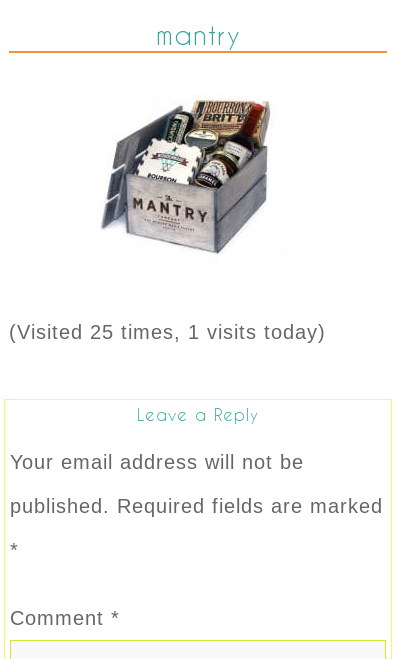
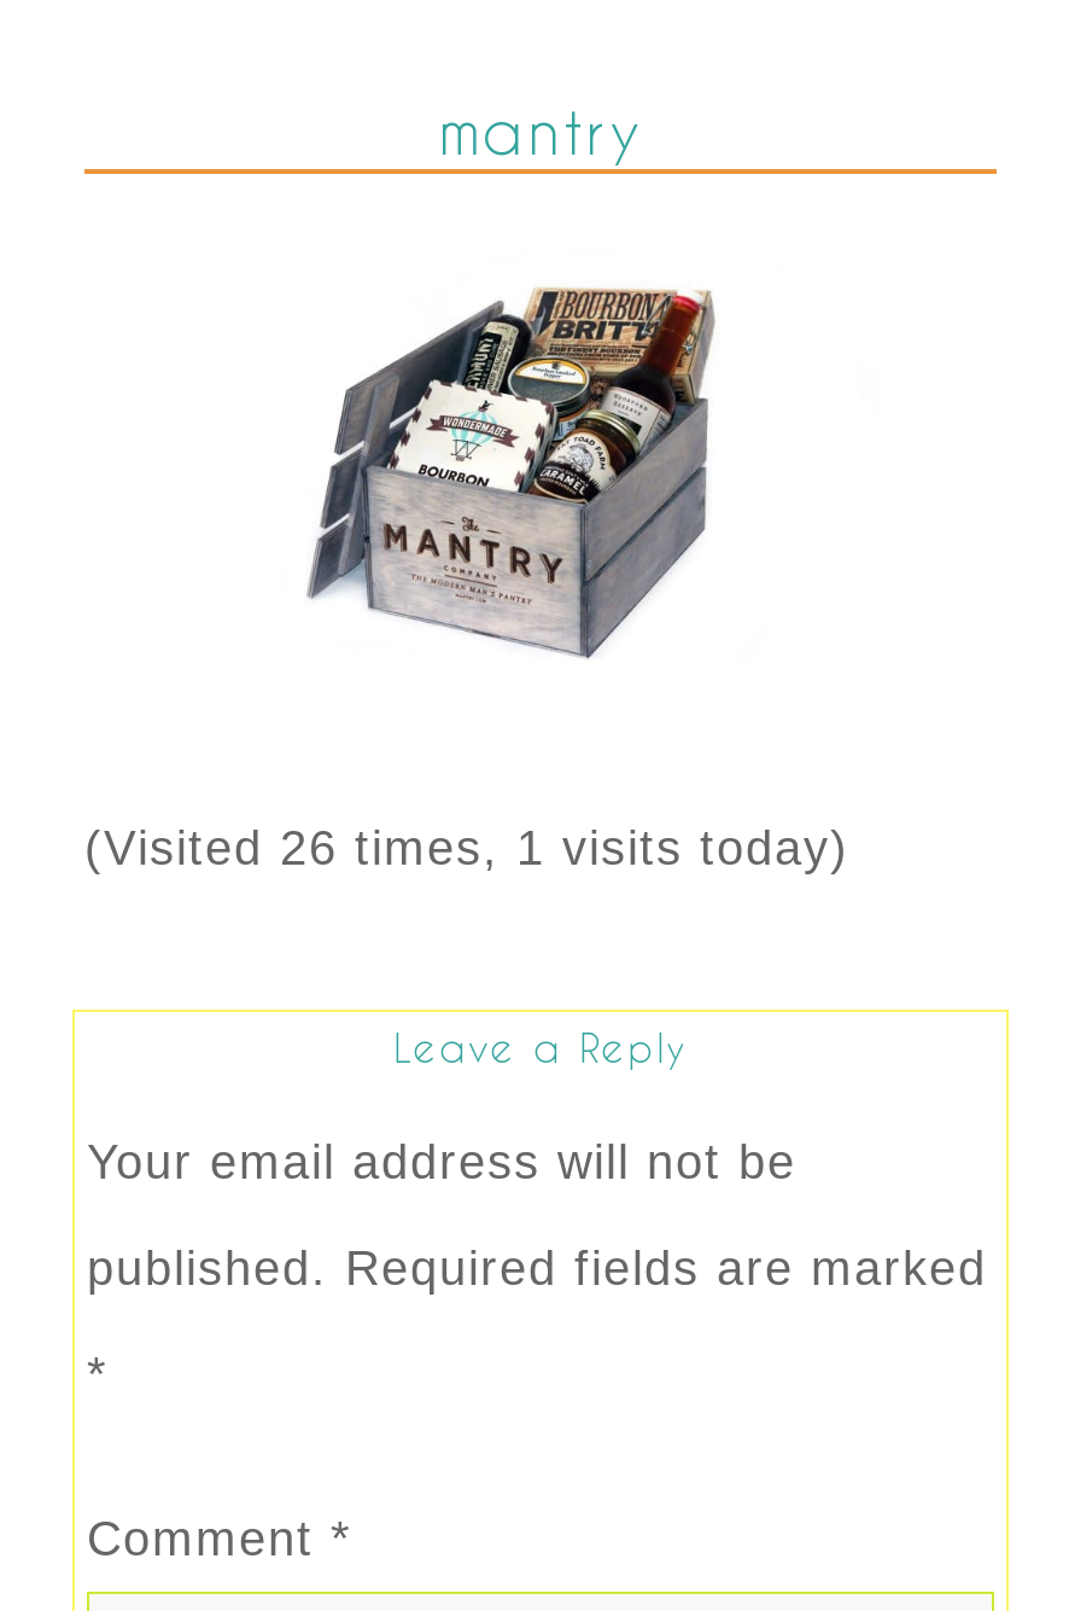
- (Visited 25 times, 1 visits today)
+ (Visited 26 times, 1 visits today)
